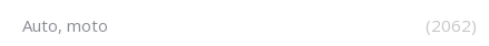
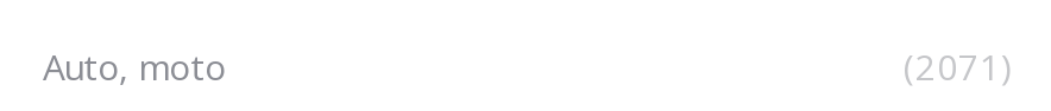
- (2062)
+ (2071)
